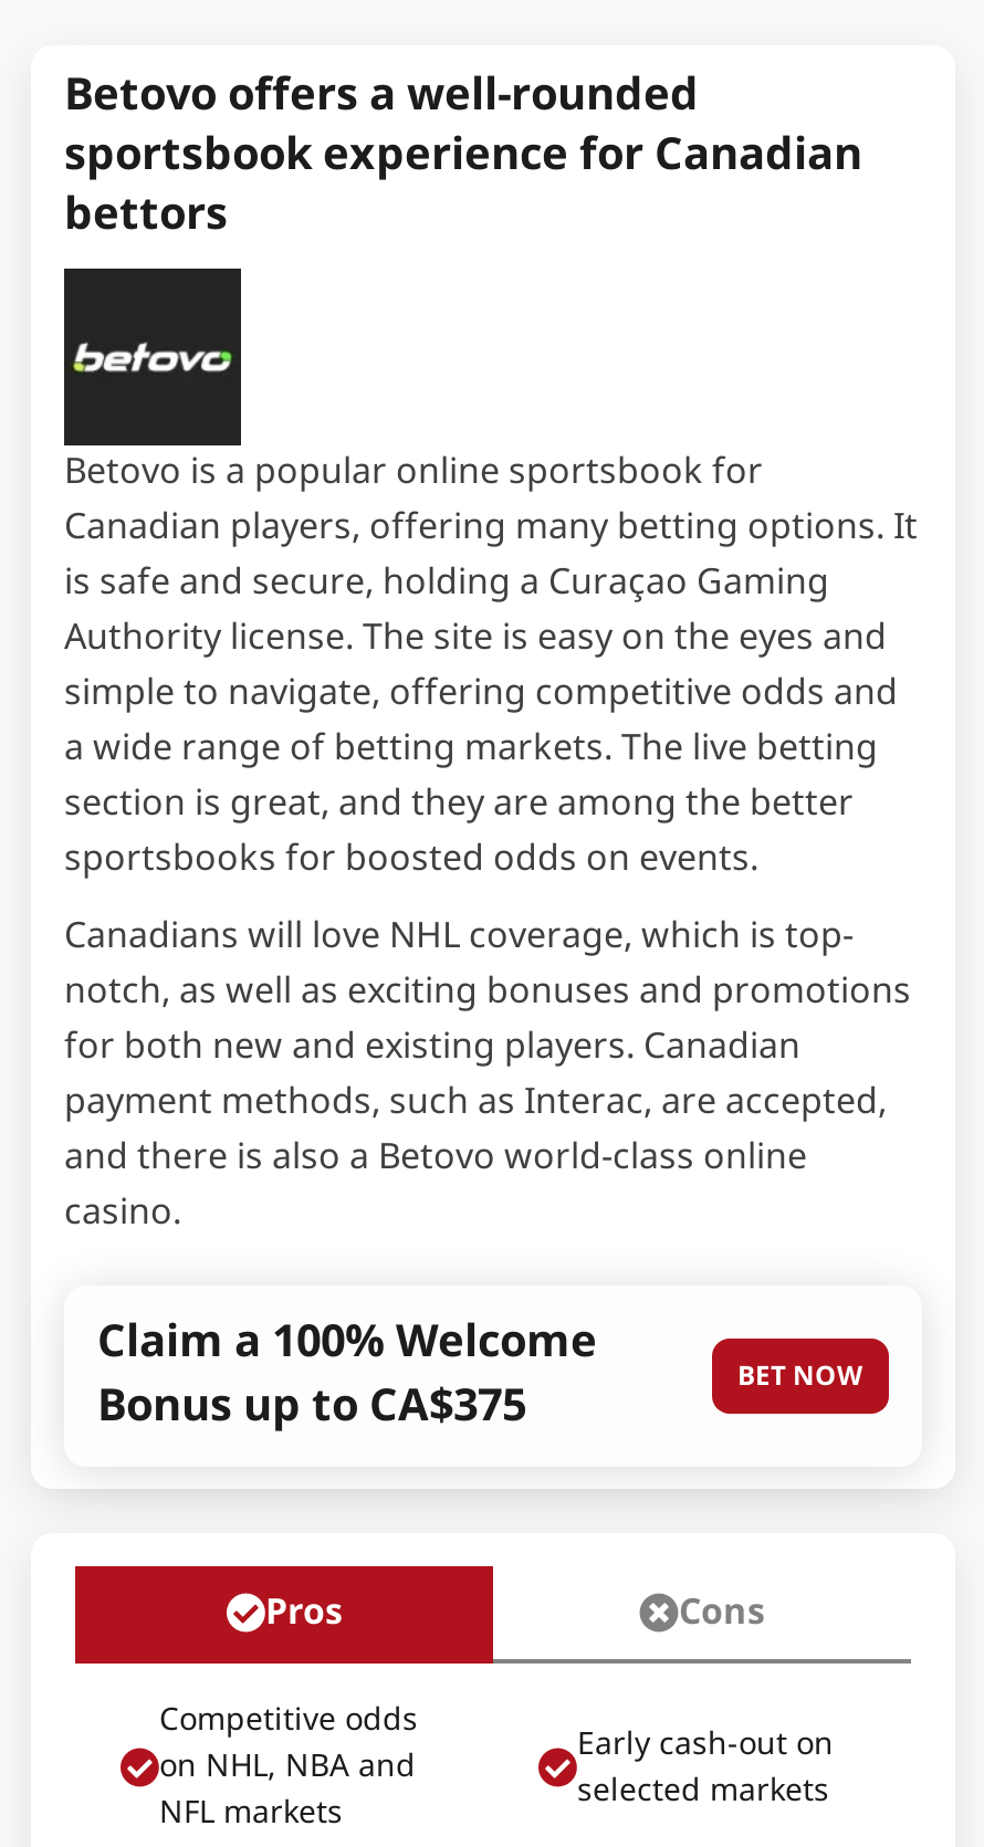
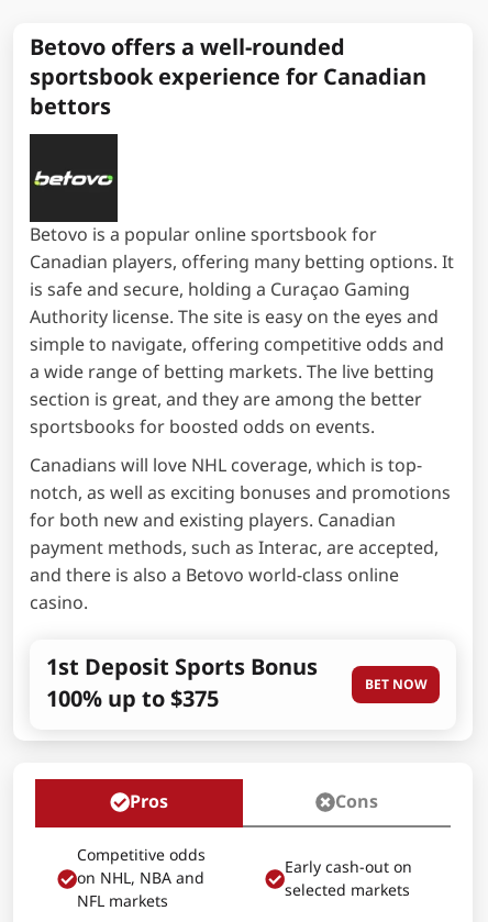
- Claim a 100% Welcome
- Bonus up to CA$375
+ 1st Deposit Sports Bonus
+ 100% up to $375
